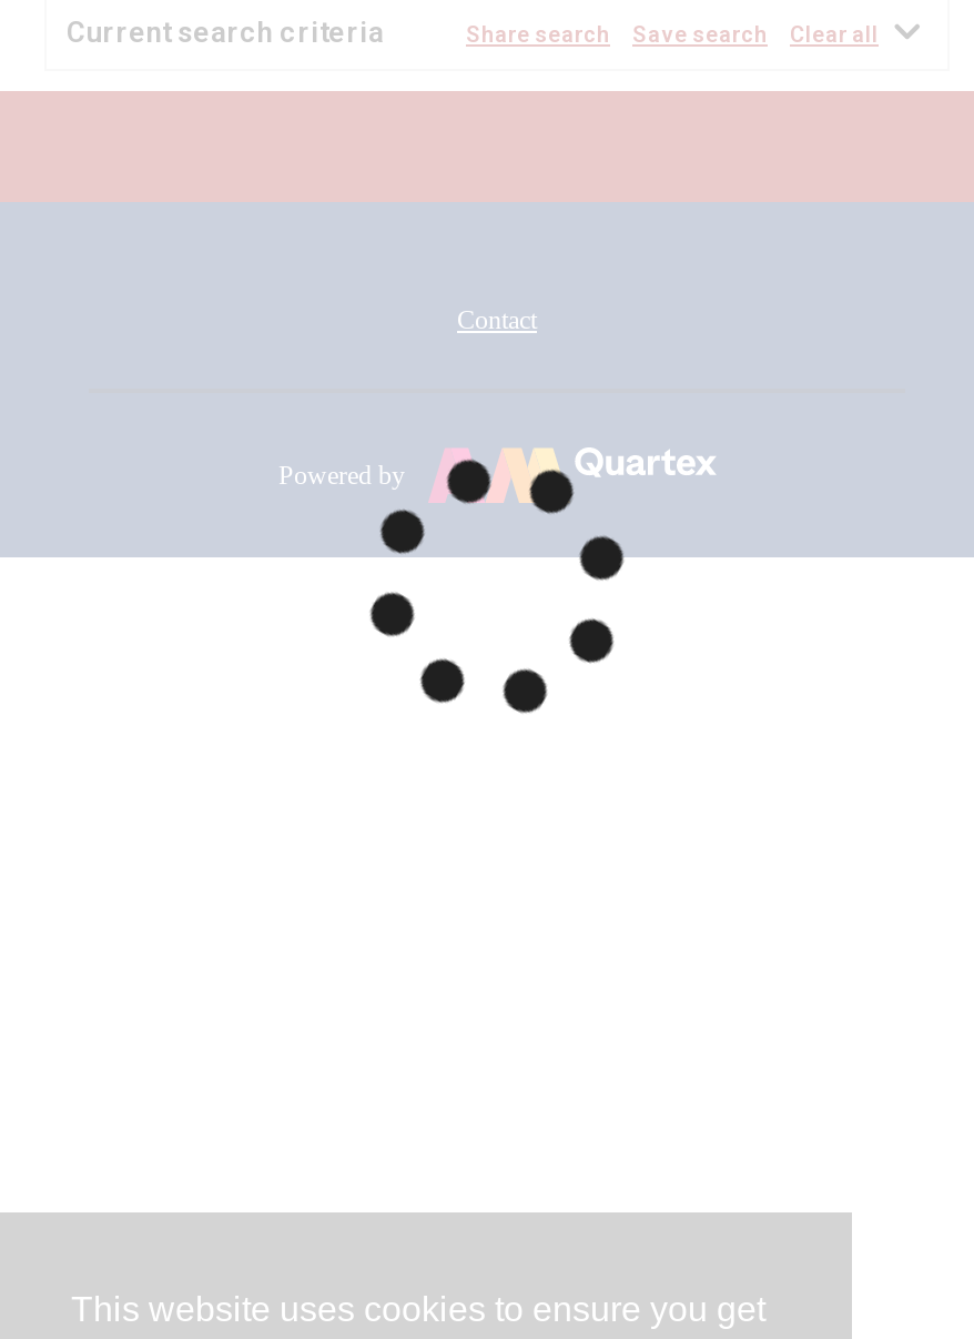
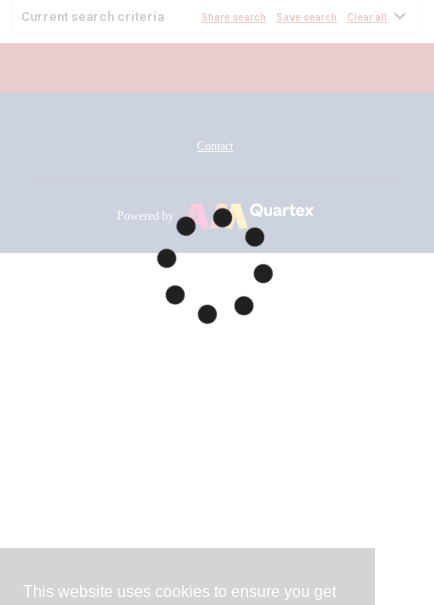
- [image]
+ [image]
